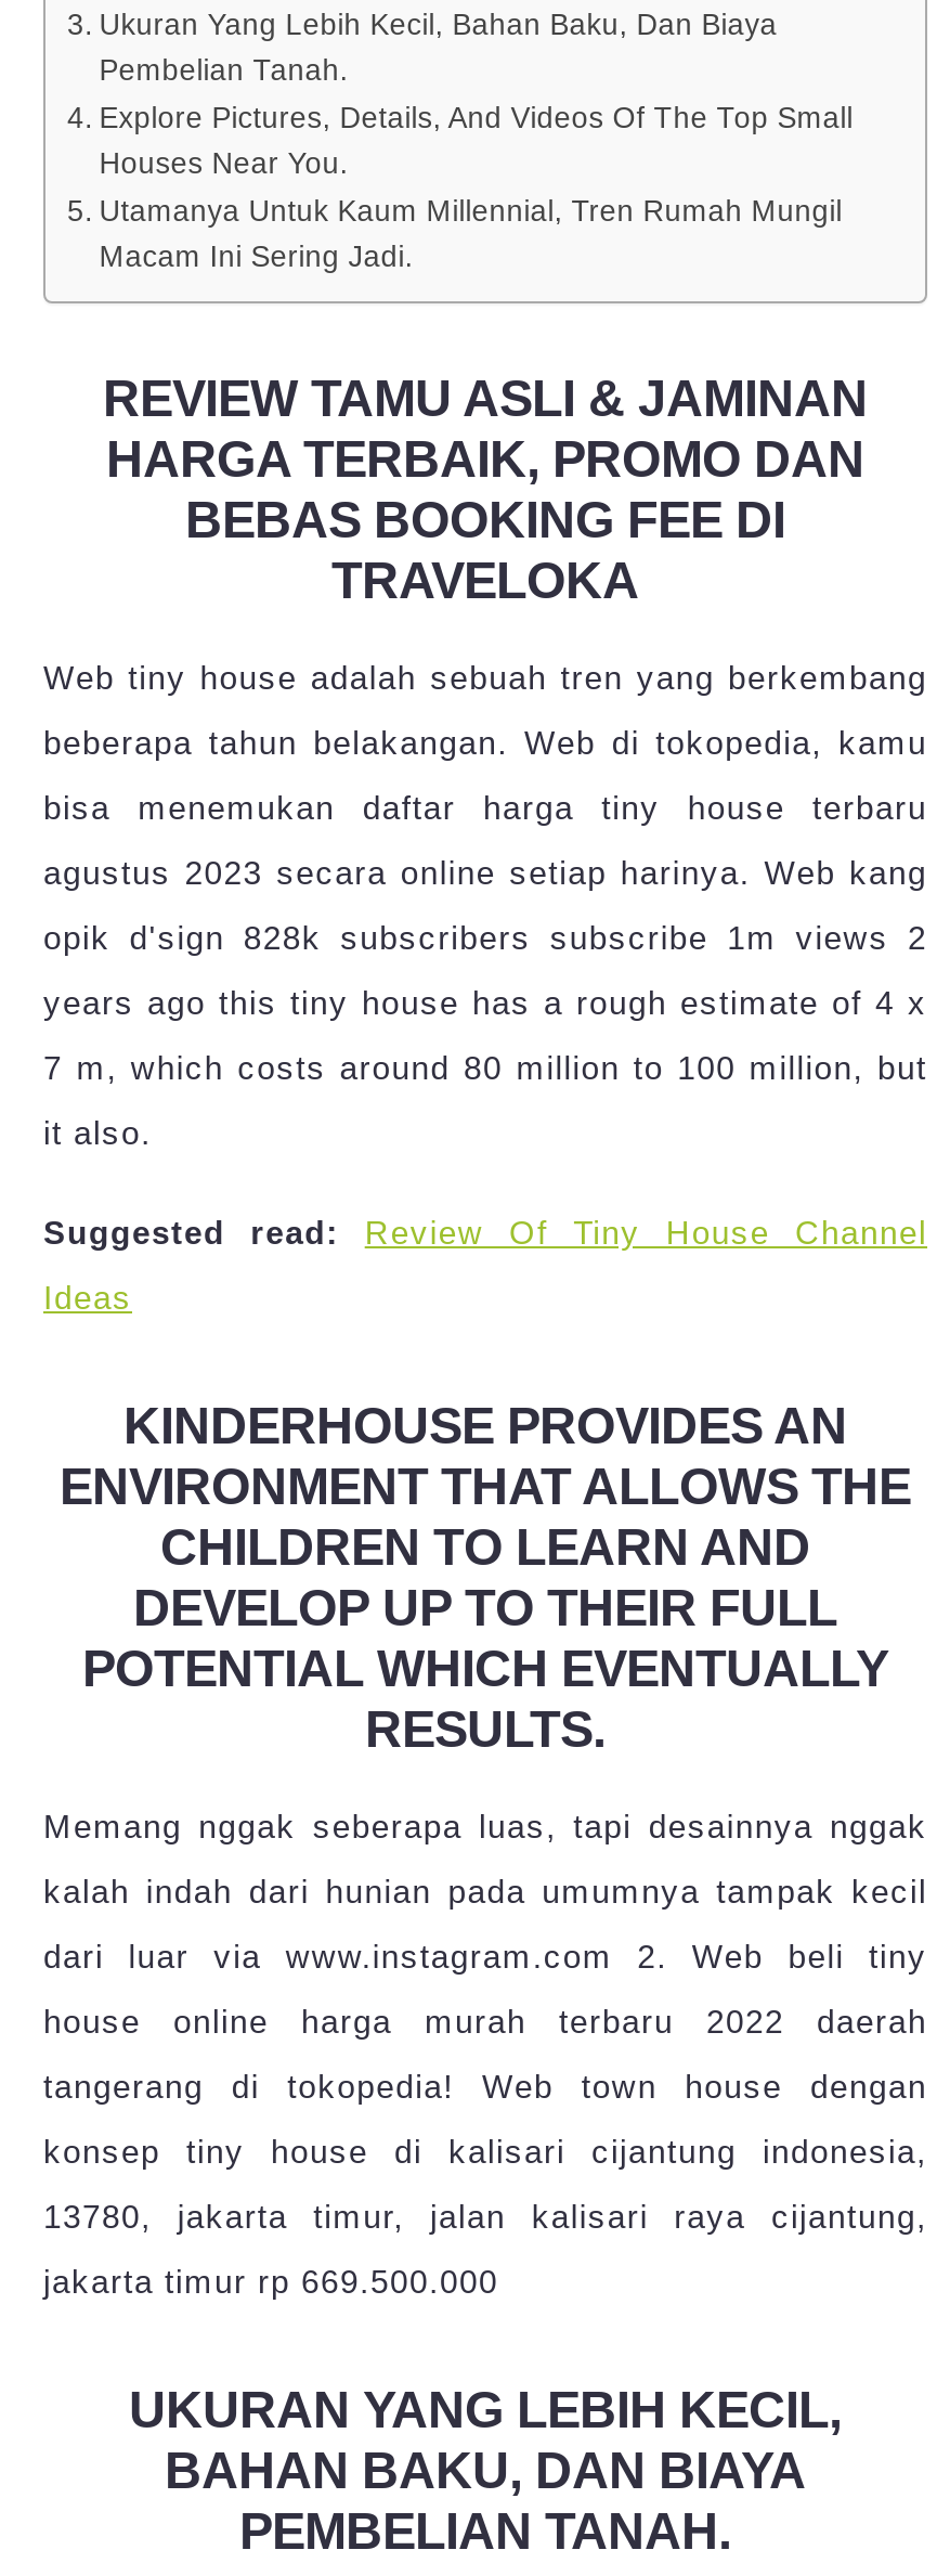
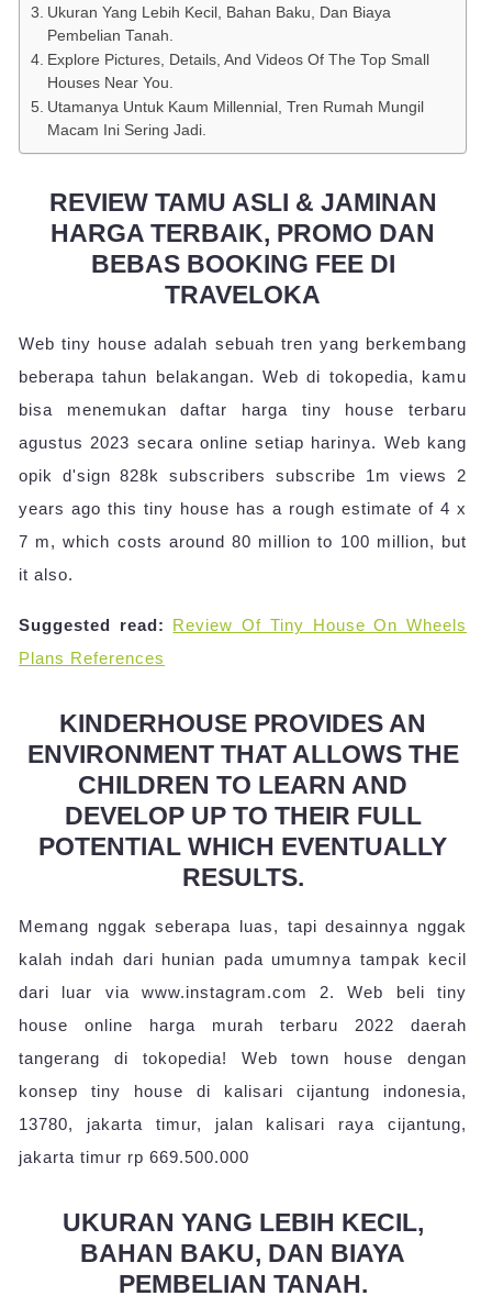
- Suggested read:
- Review Of Tiny House Channel
+ Suggested read: Review Of Tiny House On Wheels

- Ideas
+ Plans References
